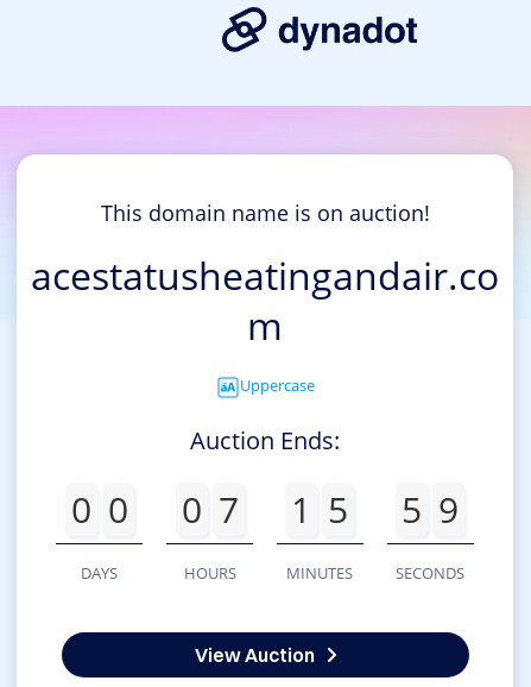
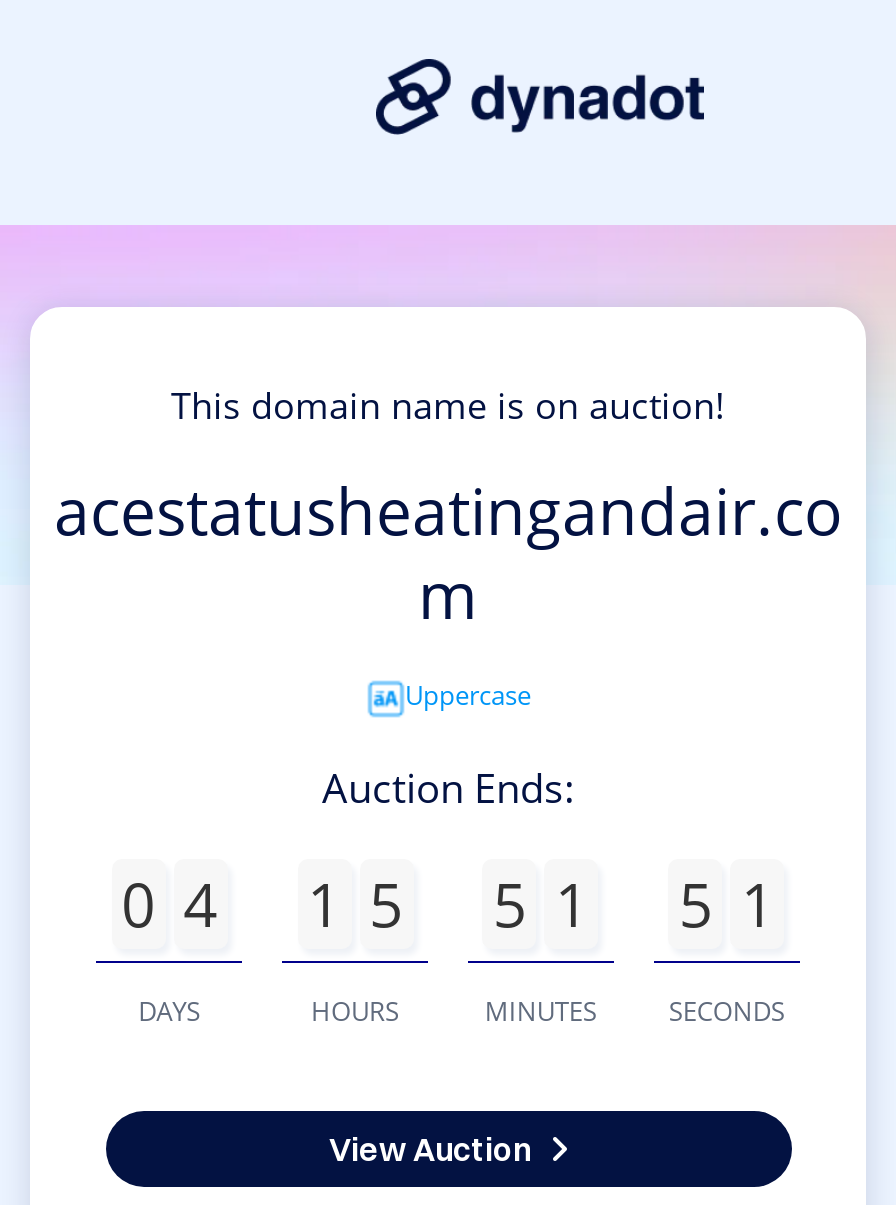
- 0 0
+ 0 4

- 0 7
+ 1 5

- 1 5
+ 5 1

- 5 9
+ 5 1
